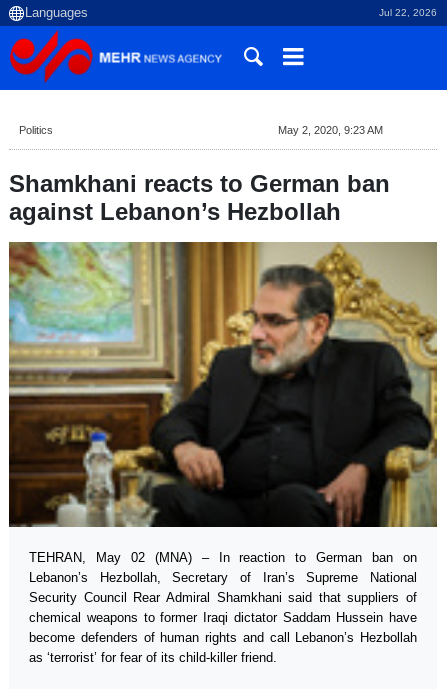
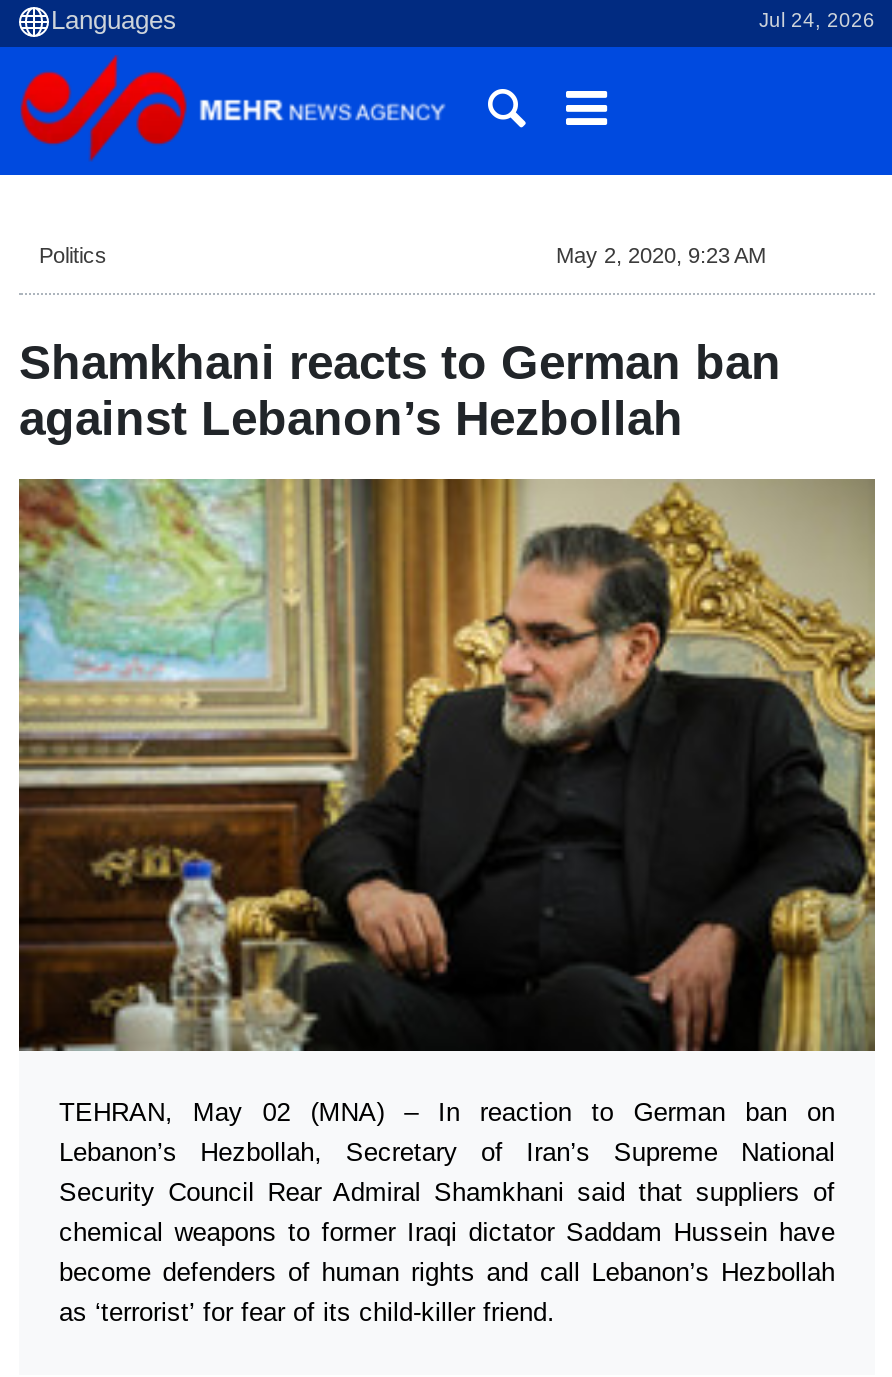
- Jul 22, 2026
+ Jul 24, 2026
